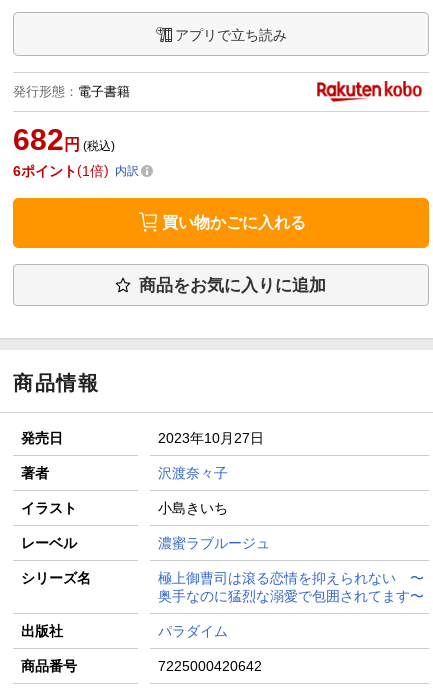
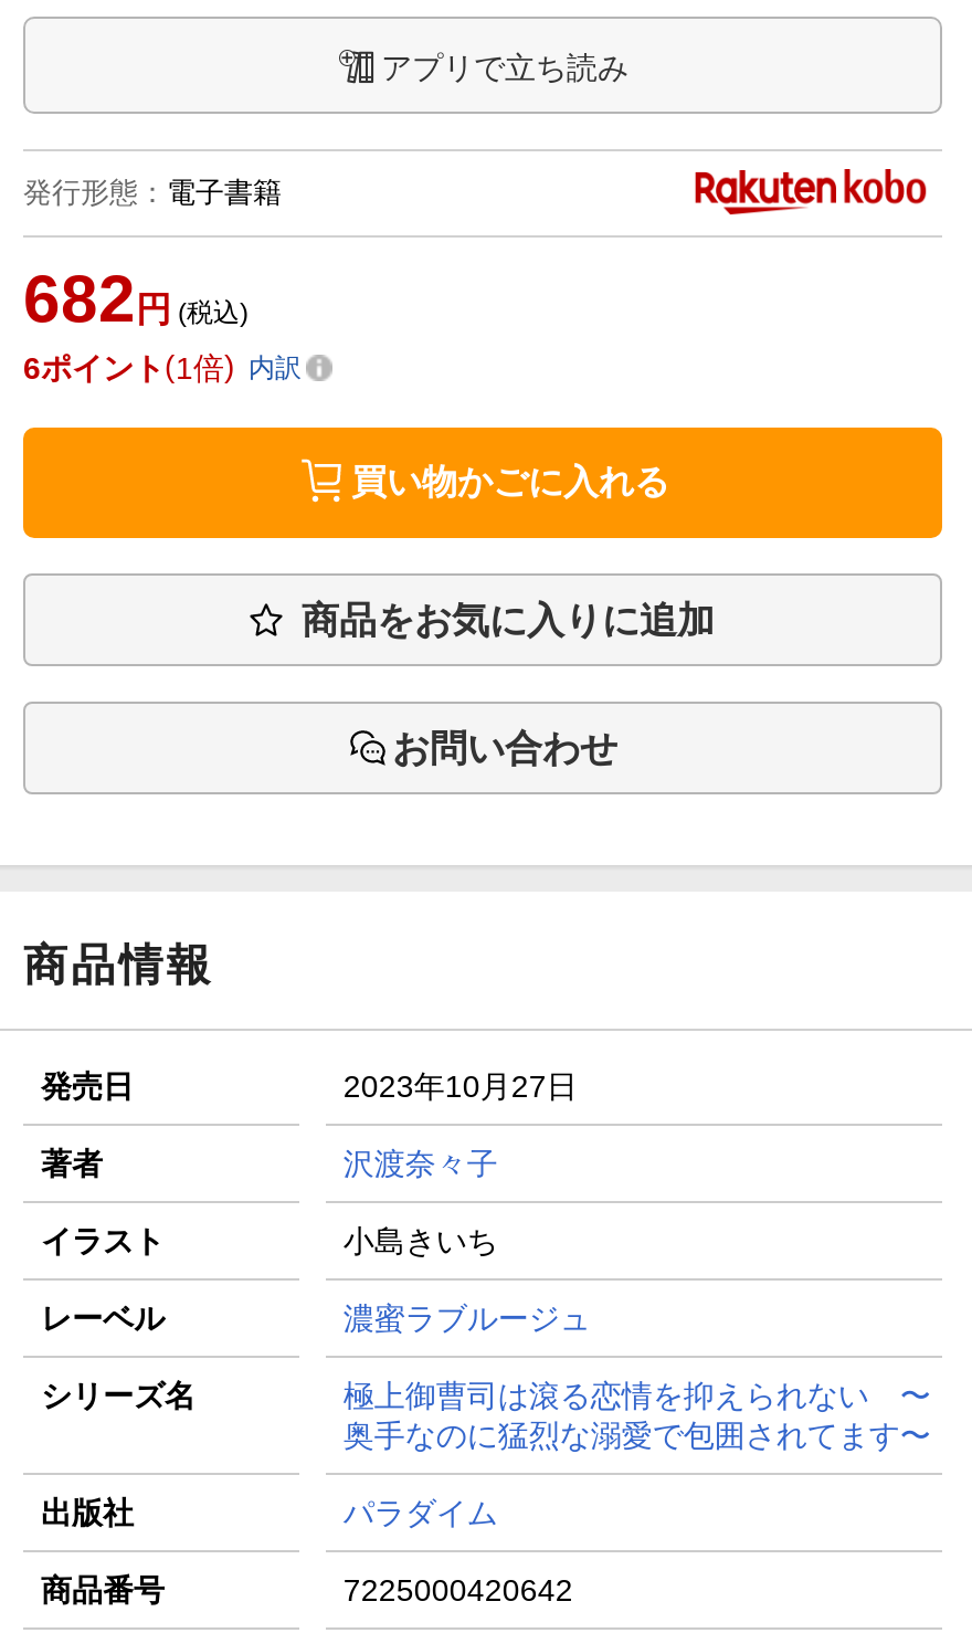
+ お問い合わせ
